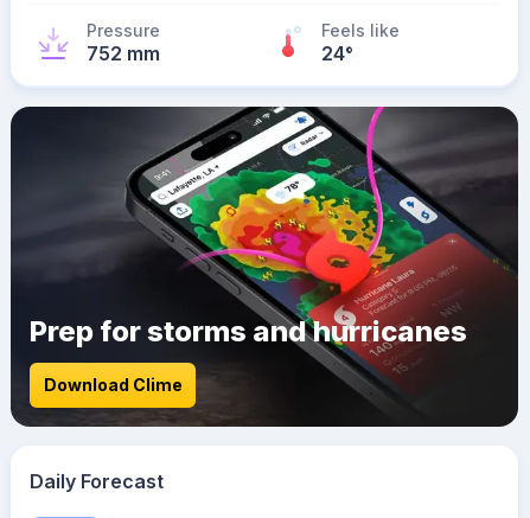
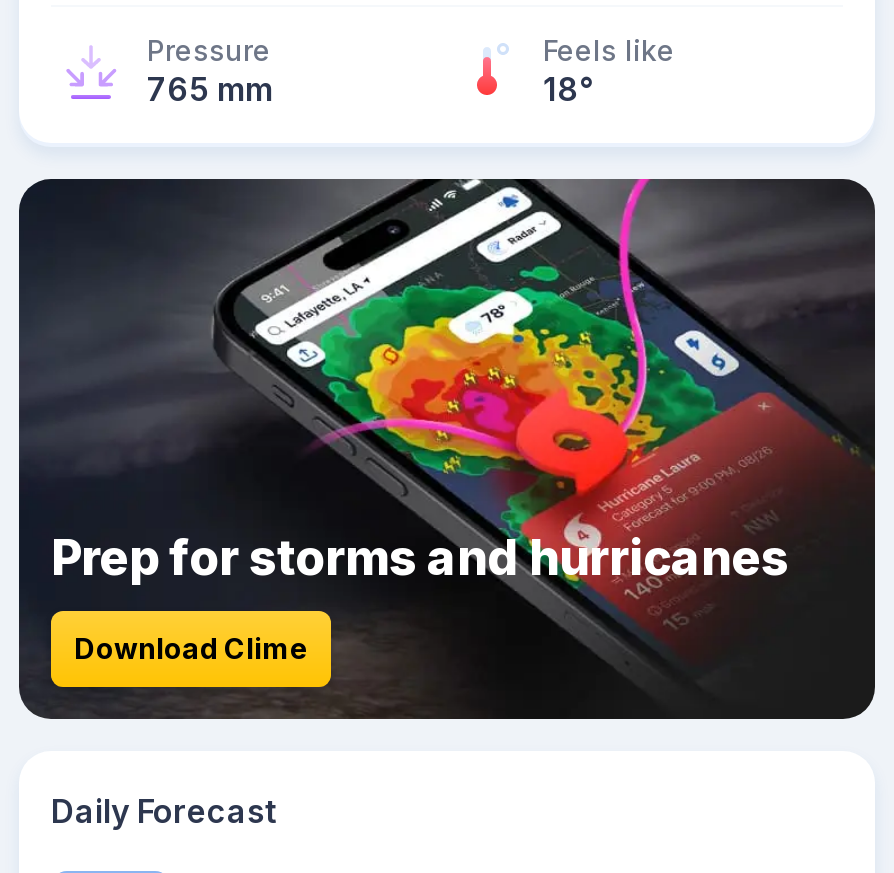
- 752 mm
+ 765 mm

- 24°
+ 18°
